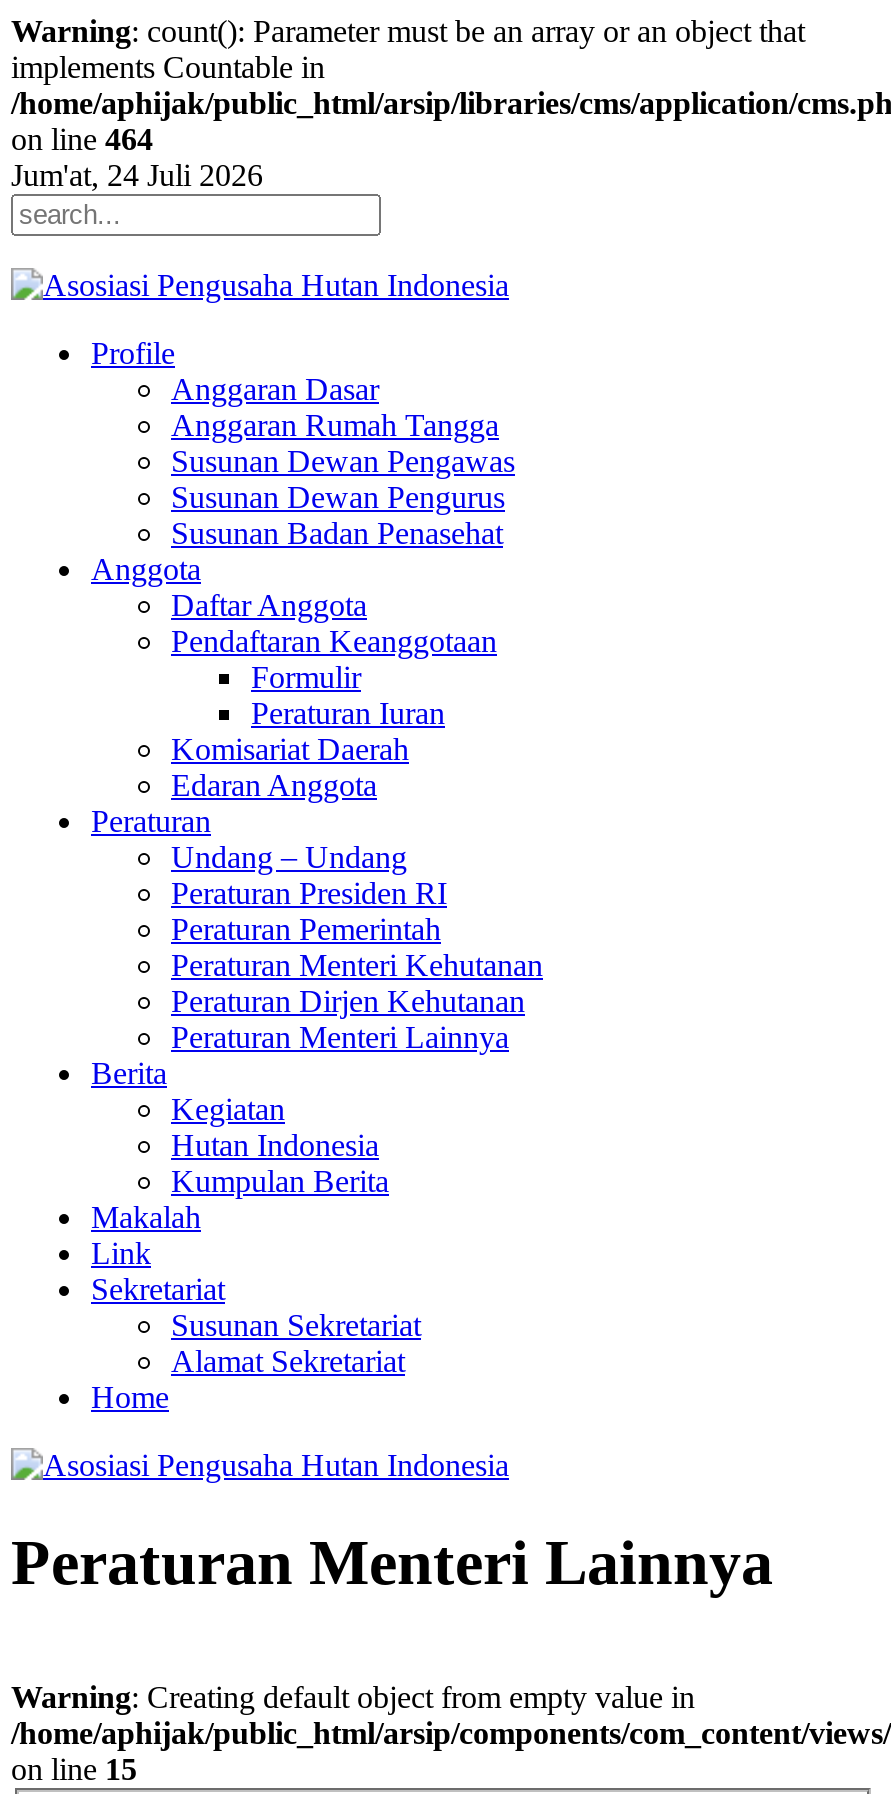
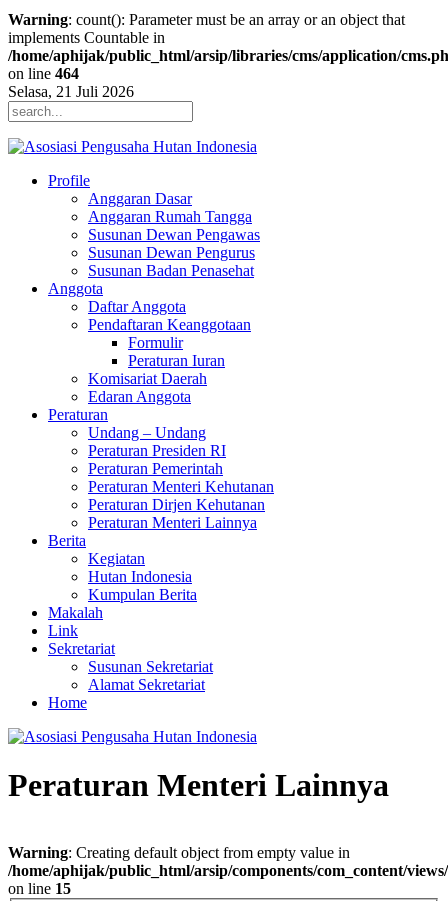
- Jum'at, 24 Juli 2026
+ Selasa, 21 Juli 2026
